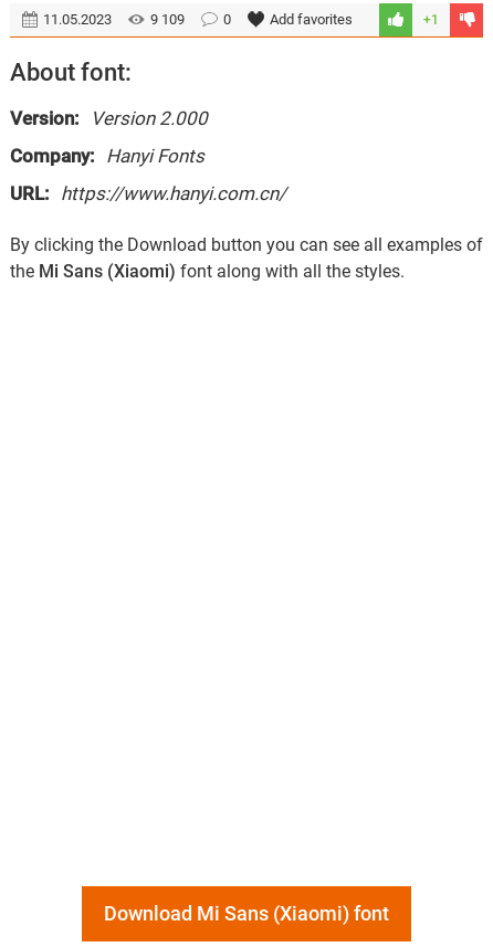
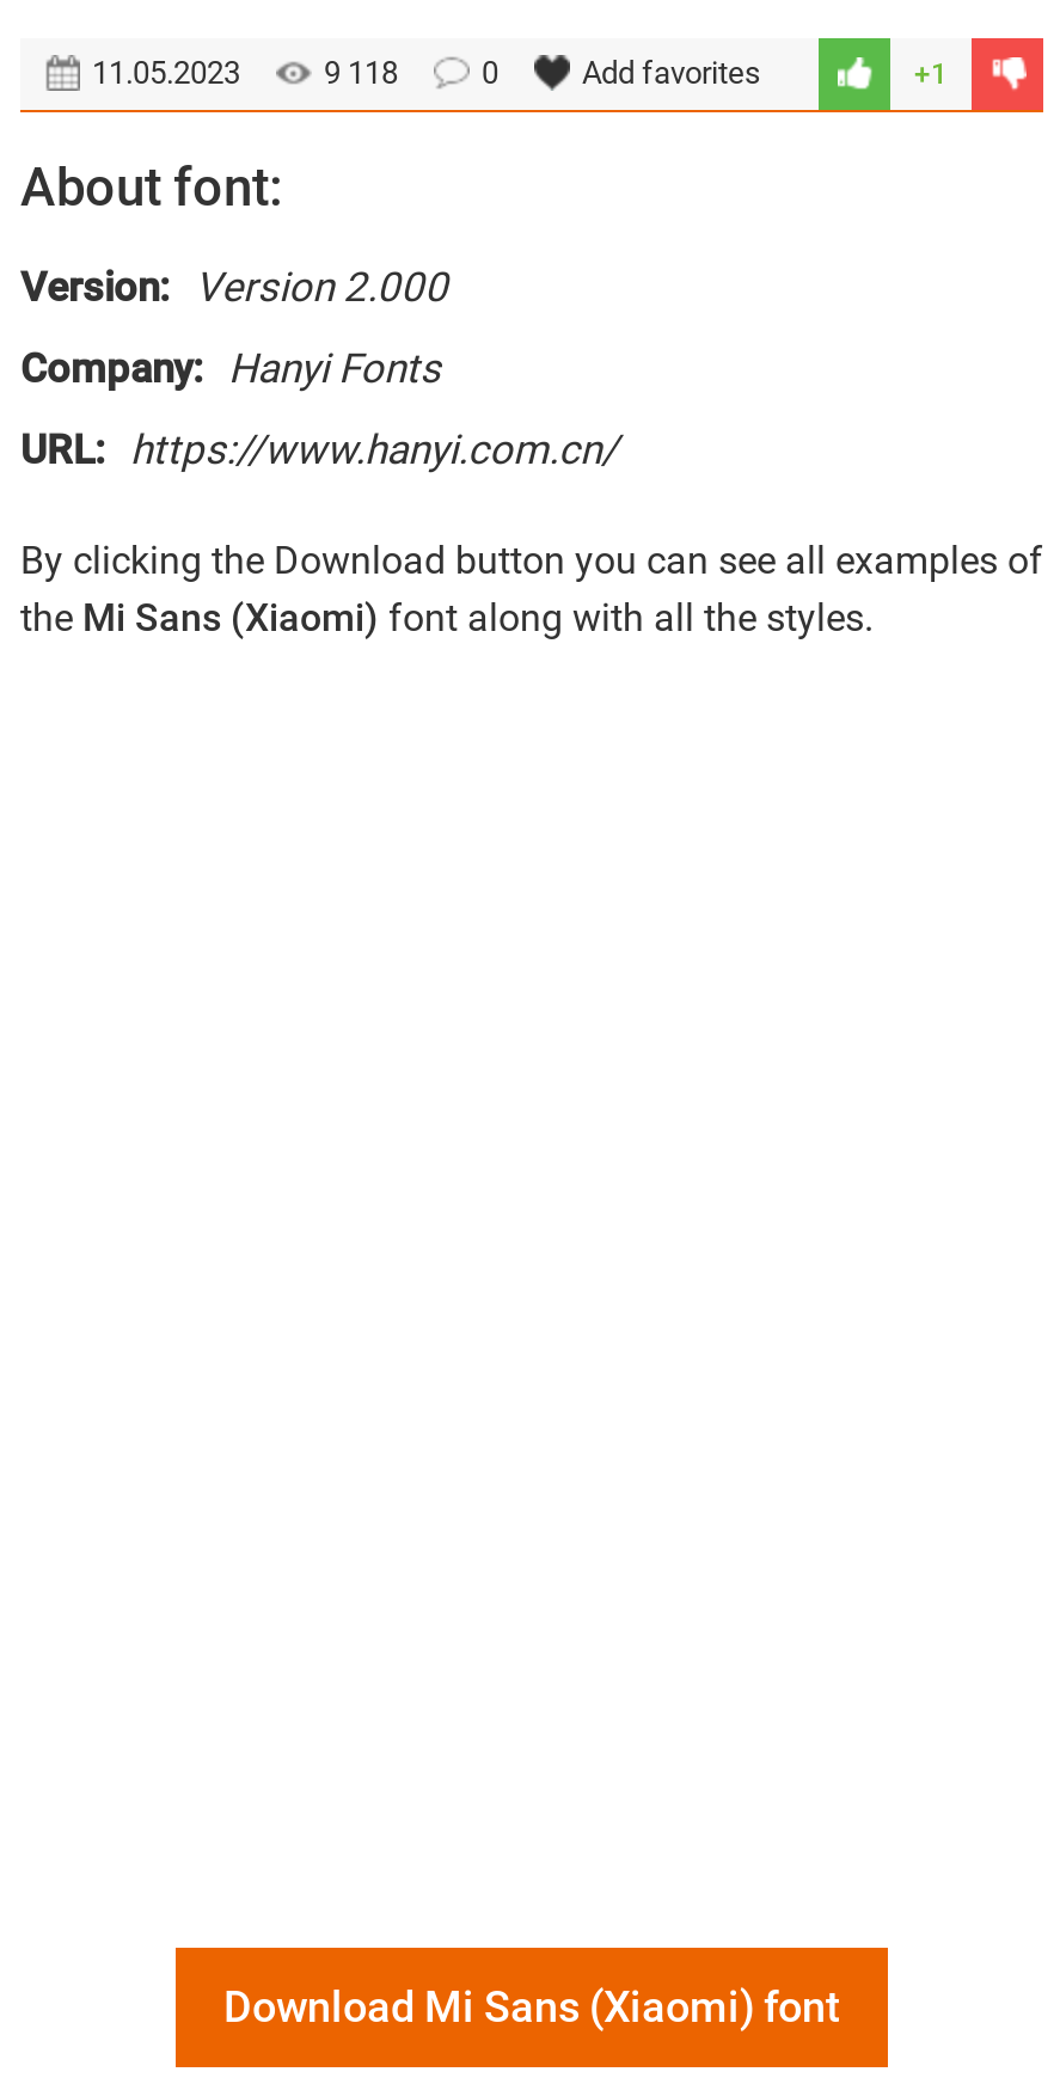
- 9 109
+ 9 118
